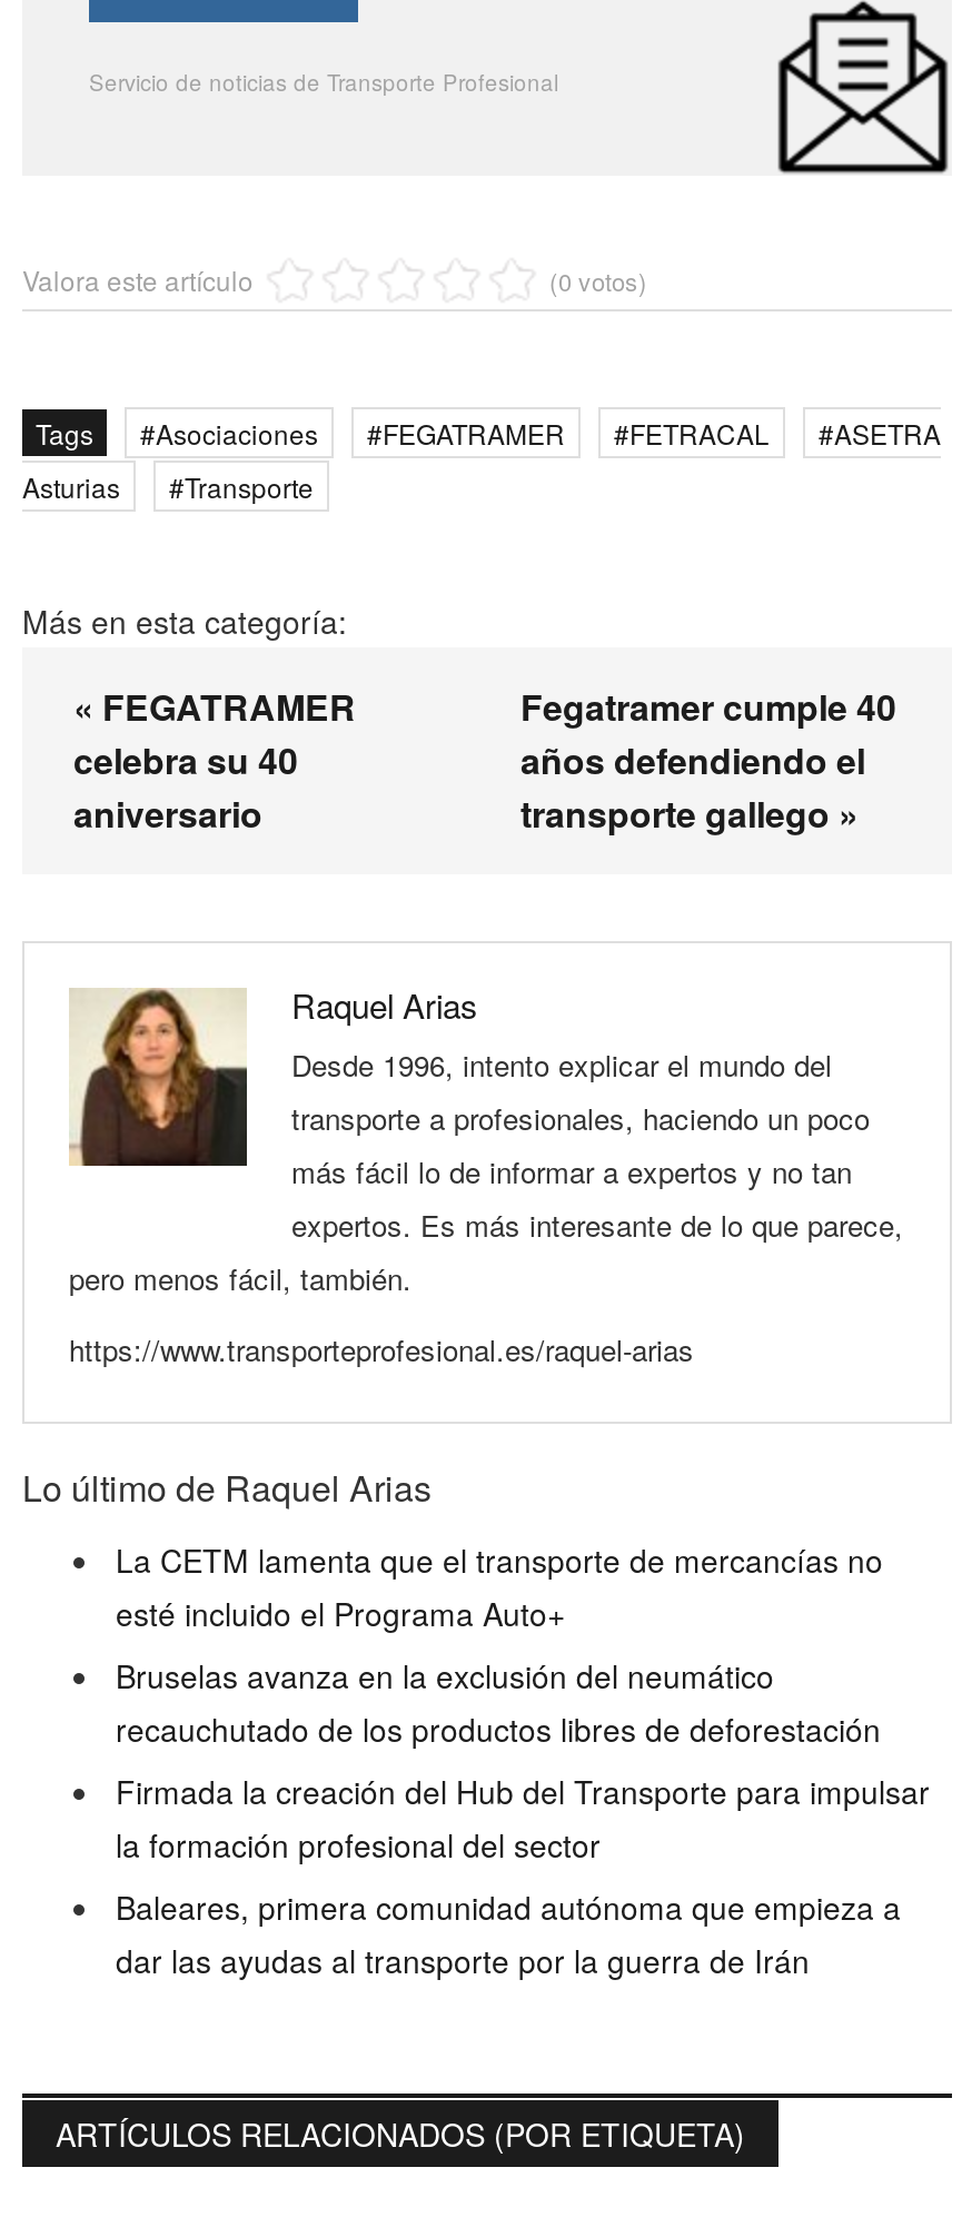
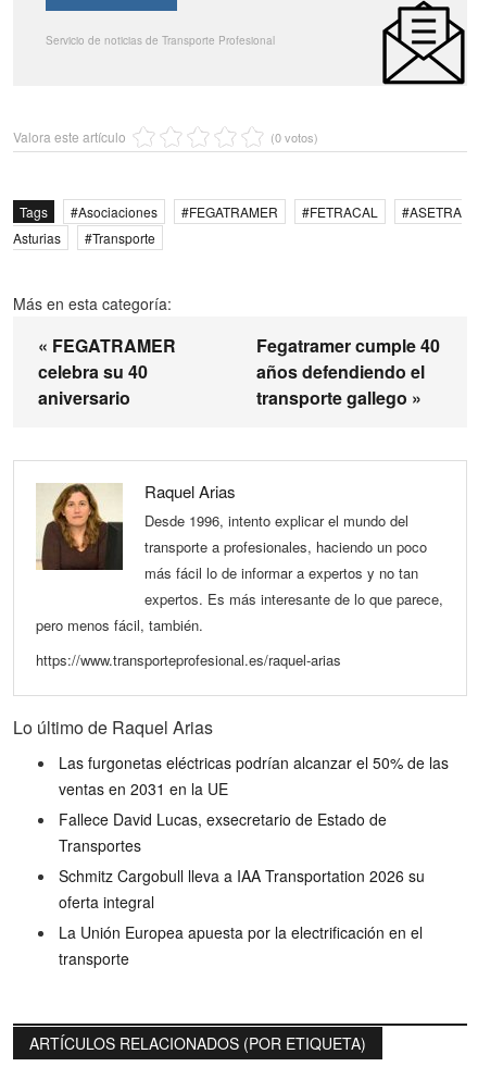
- La CETM lamenta que el transporte de mercancías no
- esté incluido el Programa Auto+
- Bruselas avanza en la exclusión del neumático
- recauchutado de los productos libres de deforestación
- Firmada la creación del Hub del Transporte para impulsar
- la formación profesional del sector
- Baleares, primera comunidad autónoma que empieza a
- dar las ayudas al transporte por la guerra de Irán
+ Las furgonetas eléctricas podrían alcanzar el 50% de las
+ ventas en 2031 en la UE
+ Fallece David Lucas, exsecretario de Estado de
+ Transportes
+ Schmitz Cargobull lleva a IAA Transportation 2026 su
+ oferta integral
+ La Unión Europea apuesta por la electrificación en el
+ transporte
